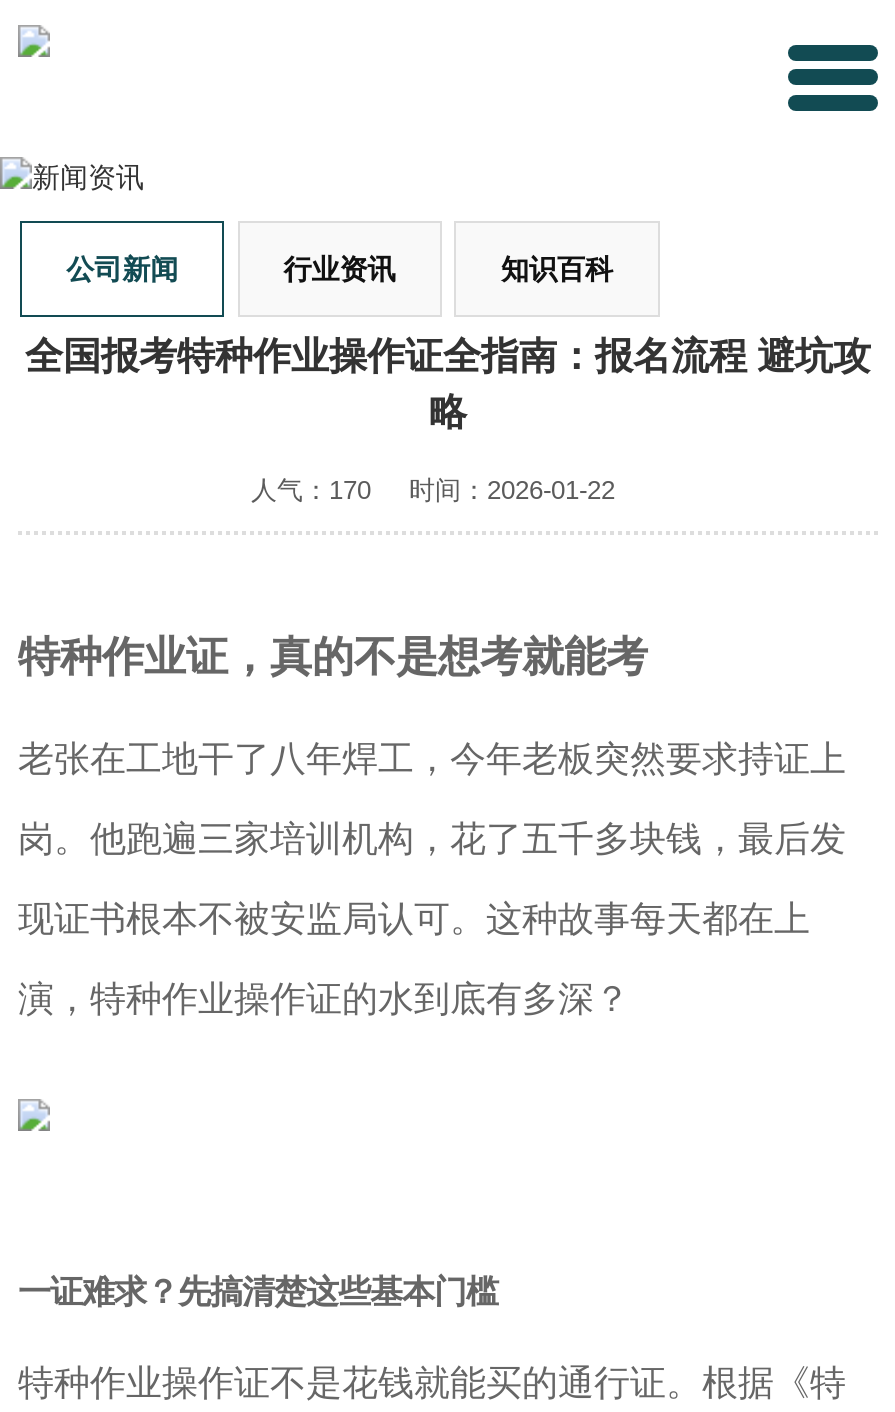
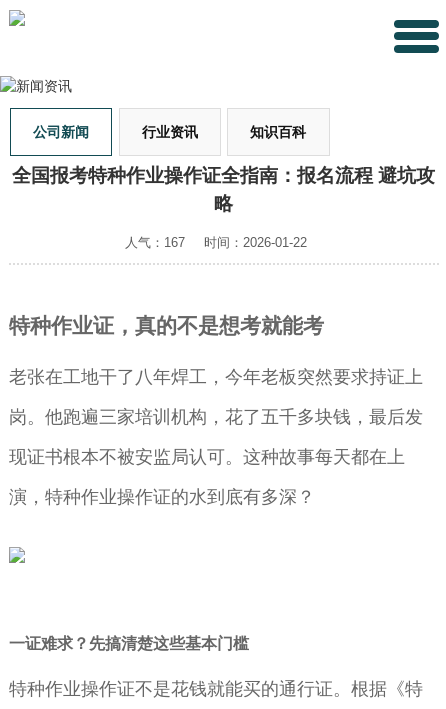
- 人气：170 时间：2026-01-22
+ 人气：167 时间：2026-01-22
